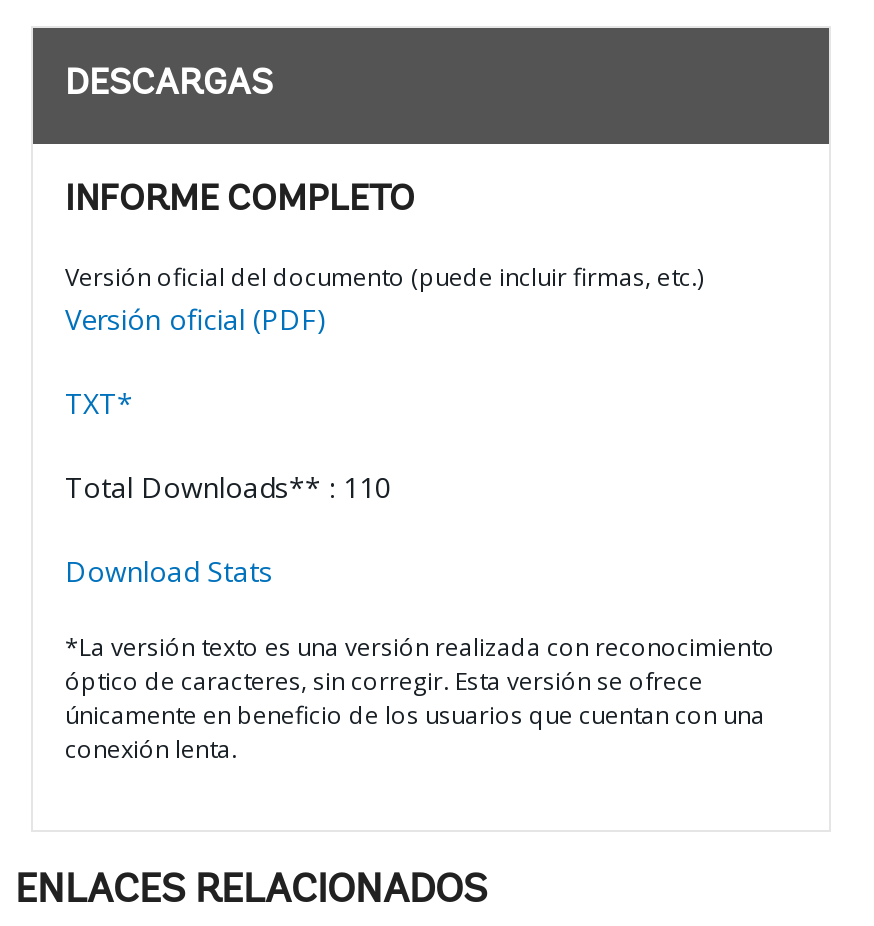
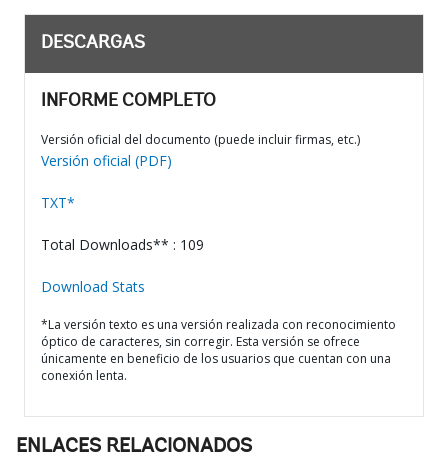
- Total Downloads** : 110
+ Total Downloads** : 109
